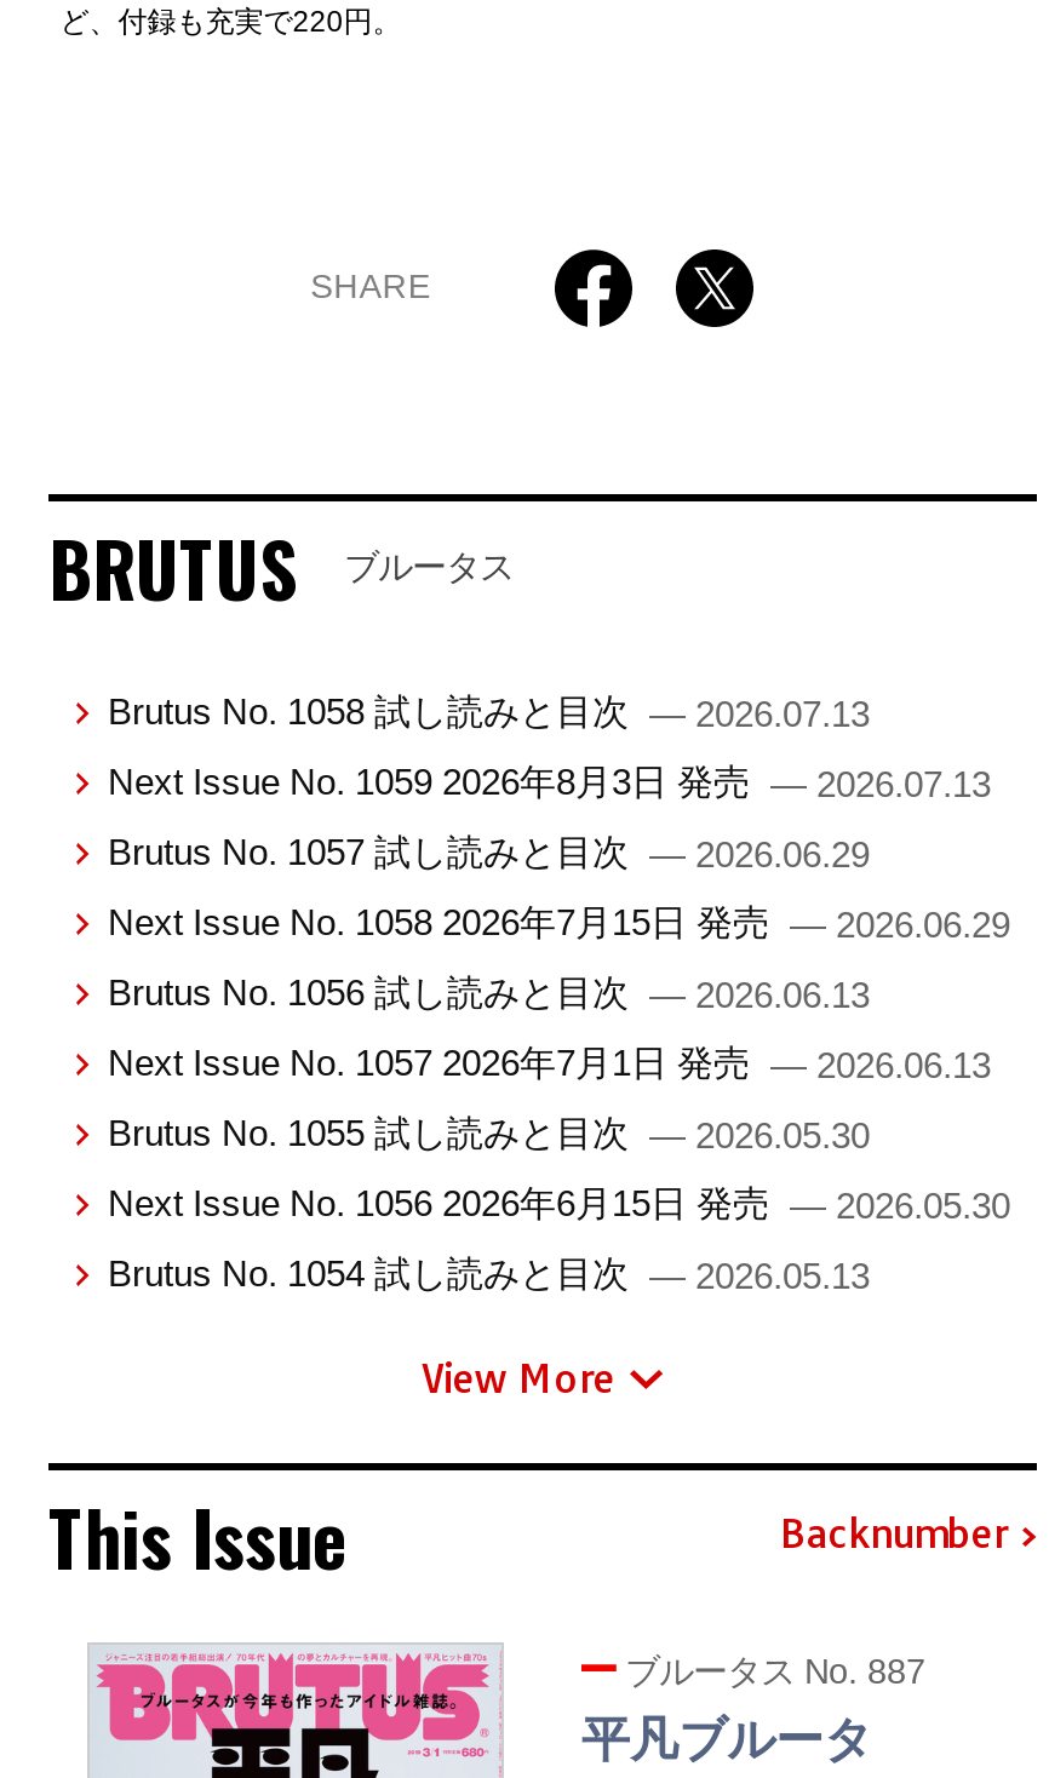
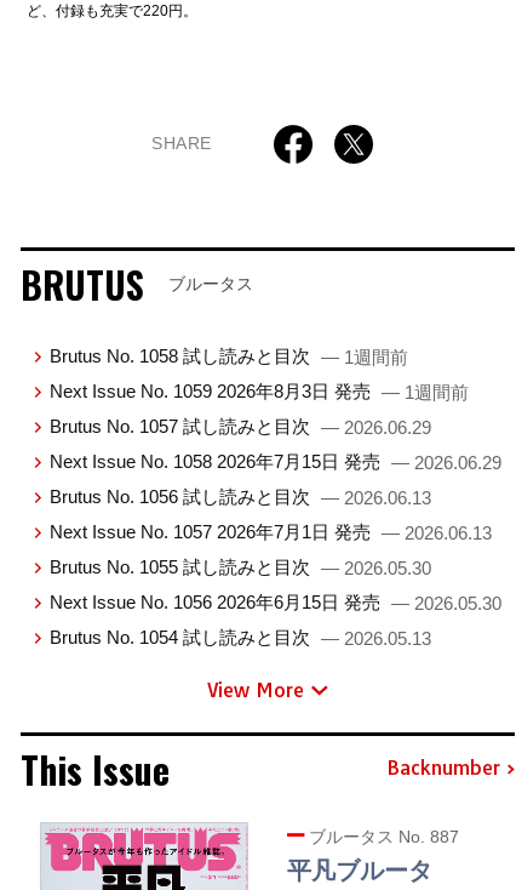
- Brutus No. 1058 試し読みと目次 — 2026.07.13
+ Brutus No. 1058 試し読みと目次 — 1週間前

- Next Issue No. 1059 2026年8月3日 発売 — 2026.07.13
+ Next Issue No. 1059 2026年8月3日 発売 — 1週間前
